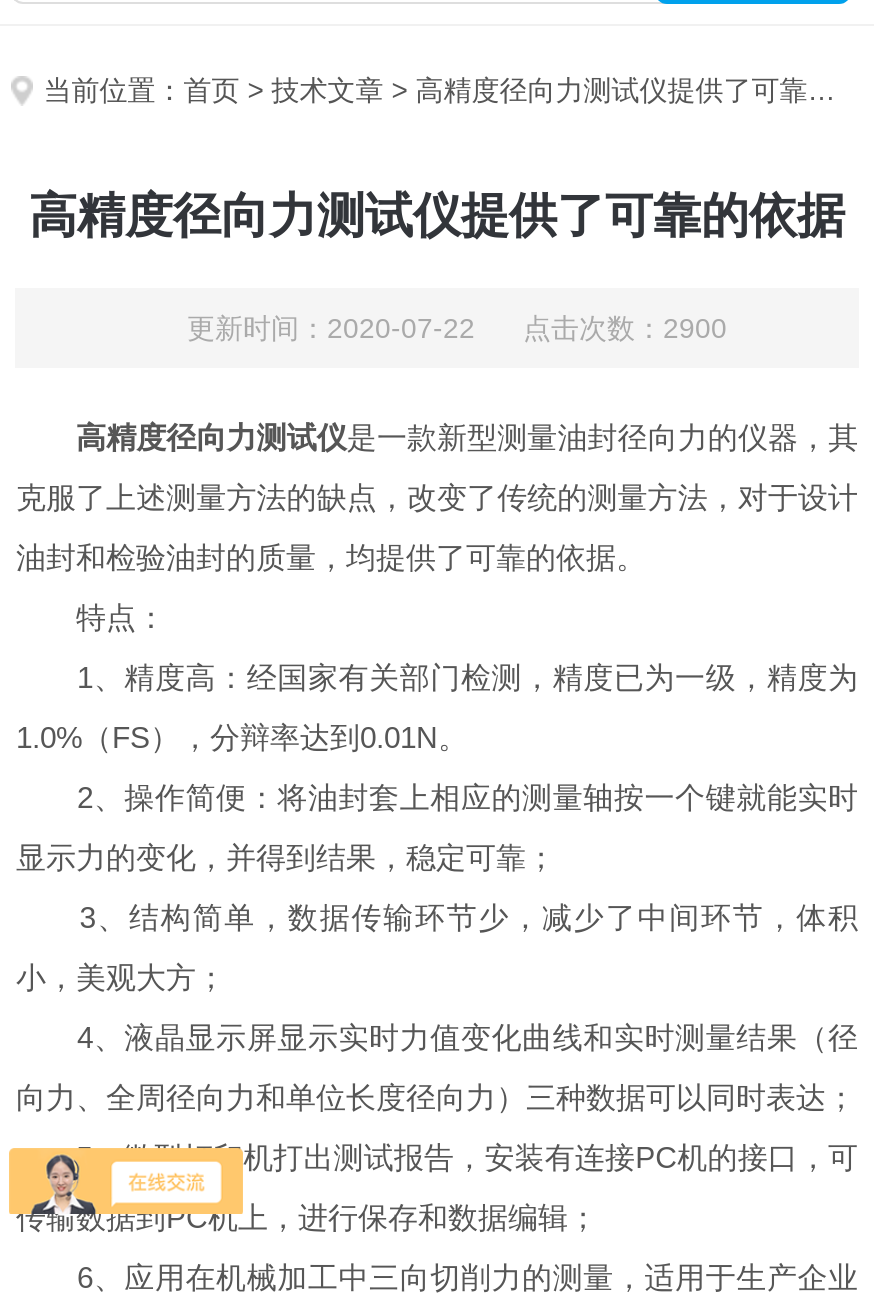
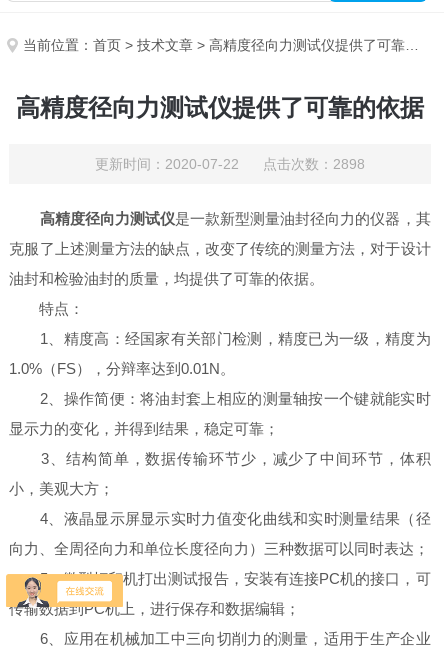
- 更新时间：2020-07-22 点击次数：2900
+ 更新时间：2020-07-22 点击次数：2898
